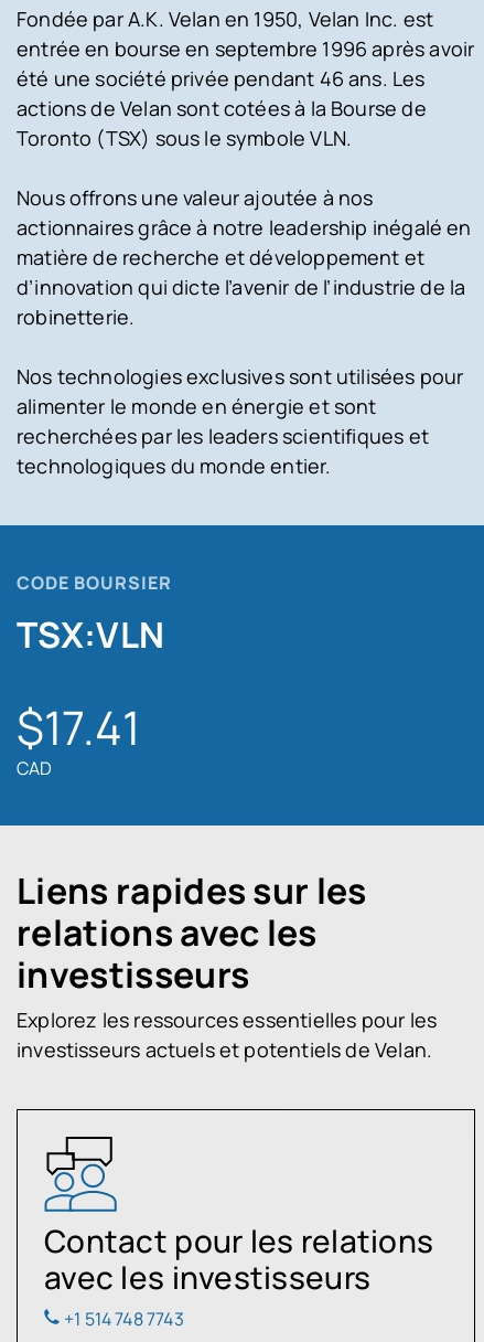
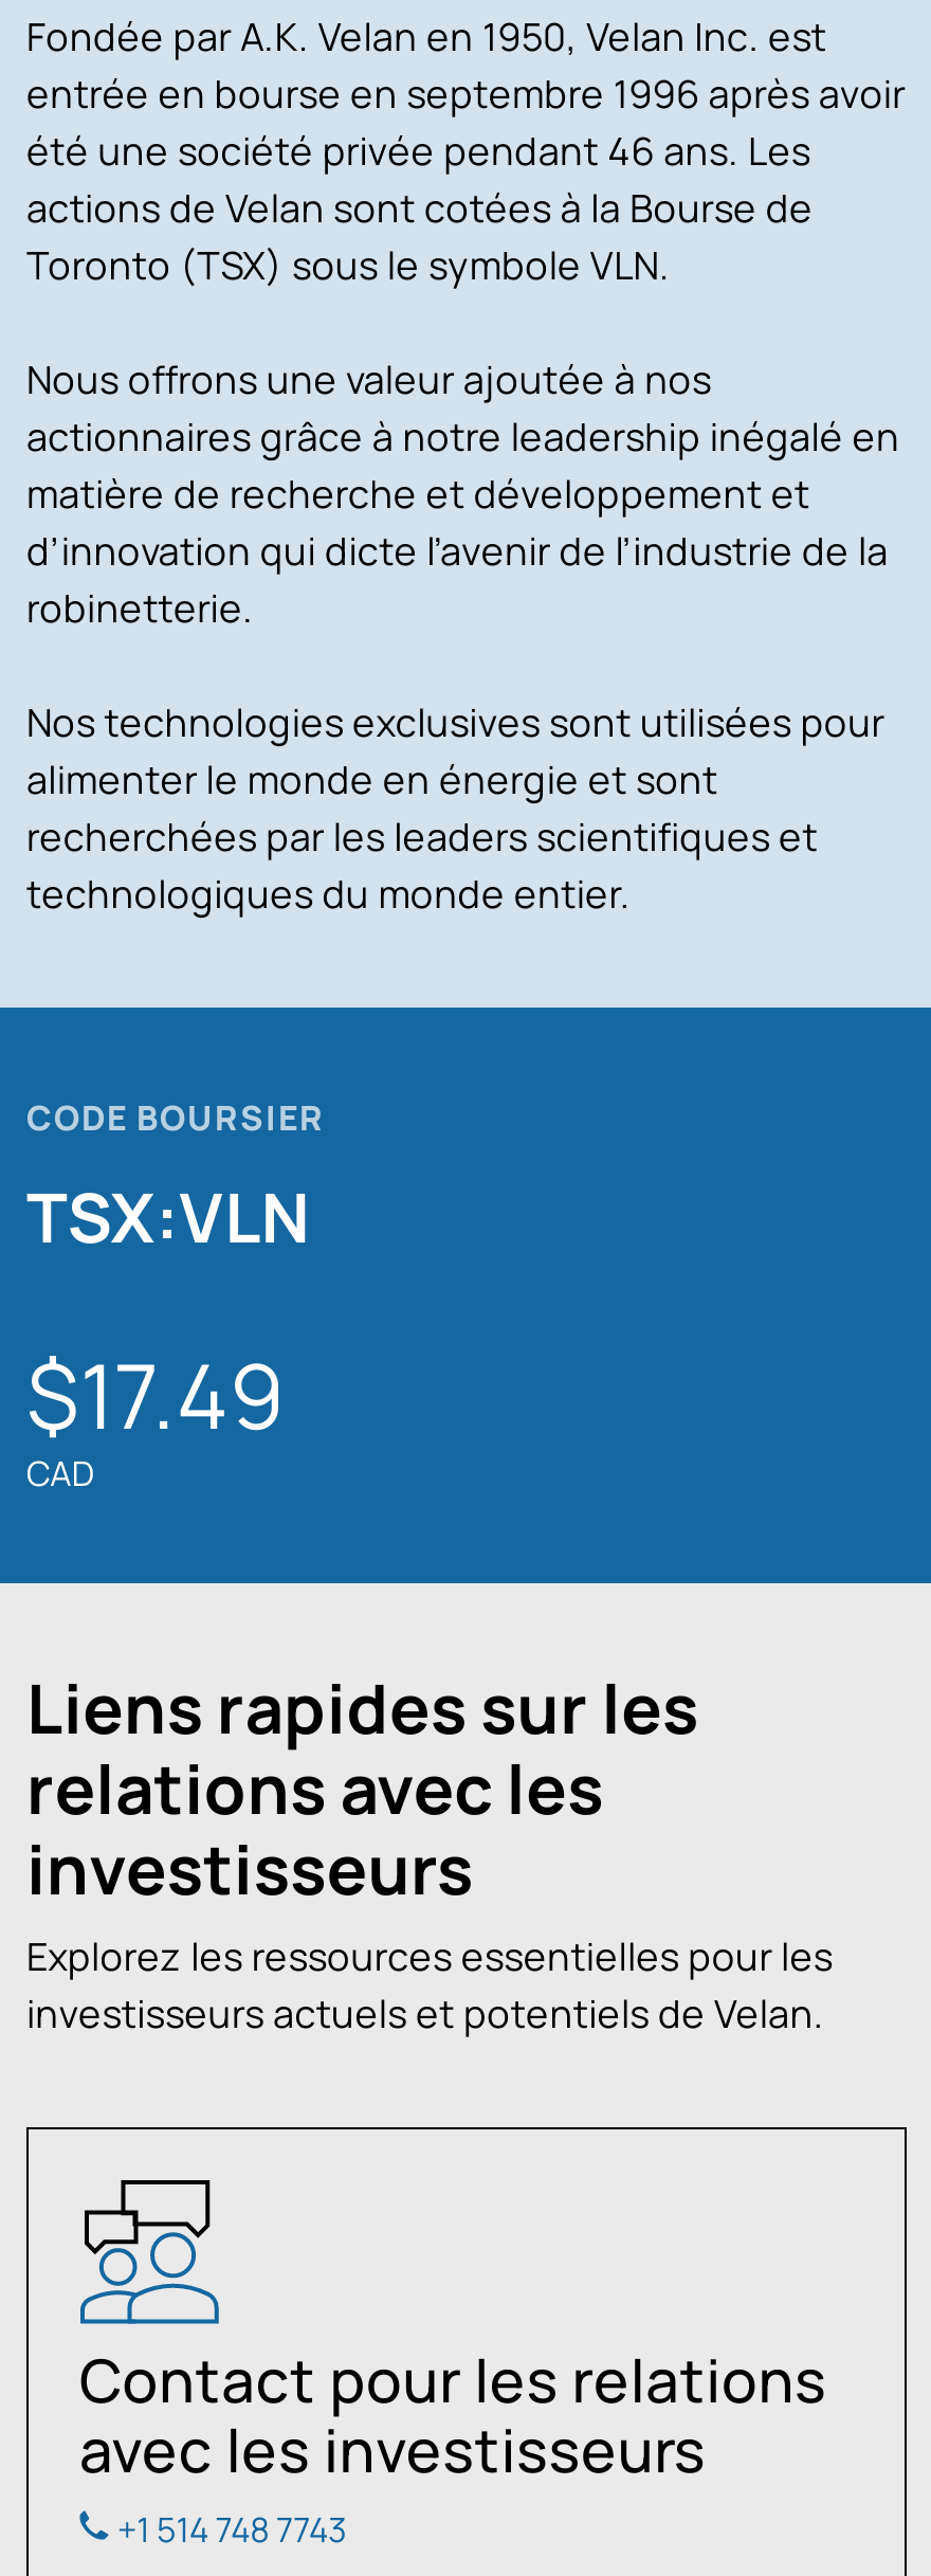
- $17.41
+ $17.49
